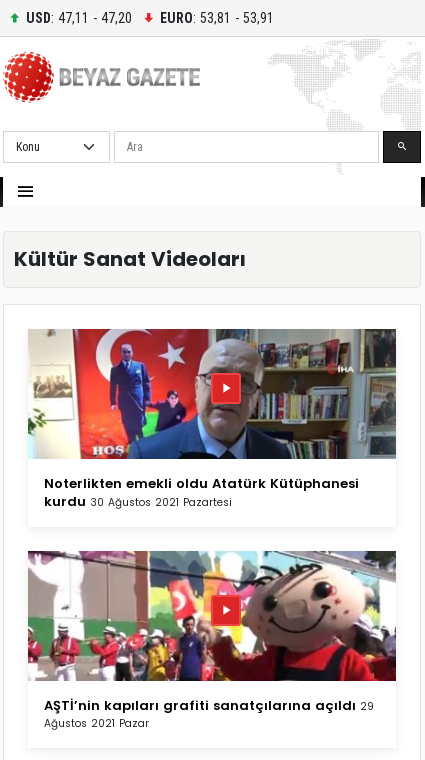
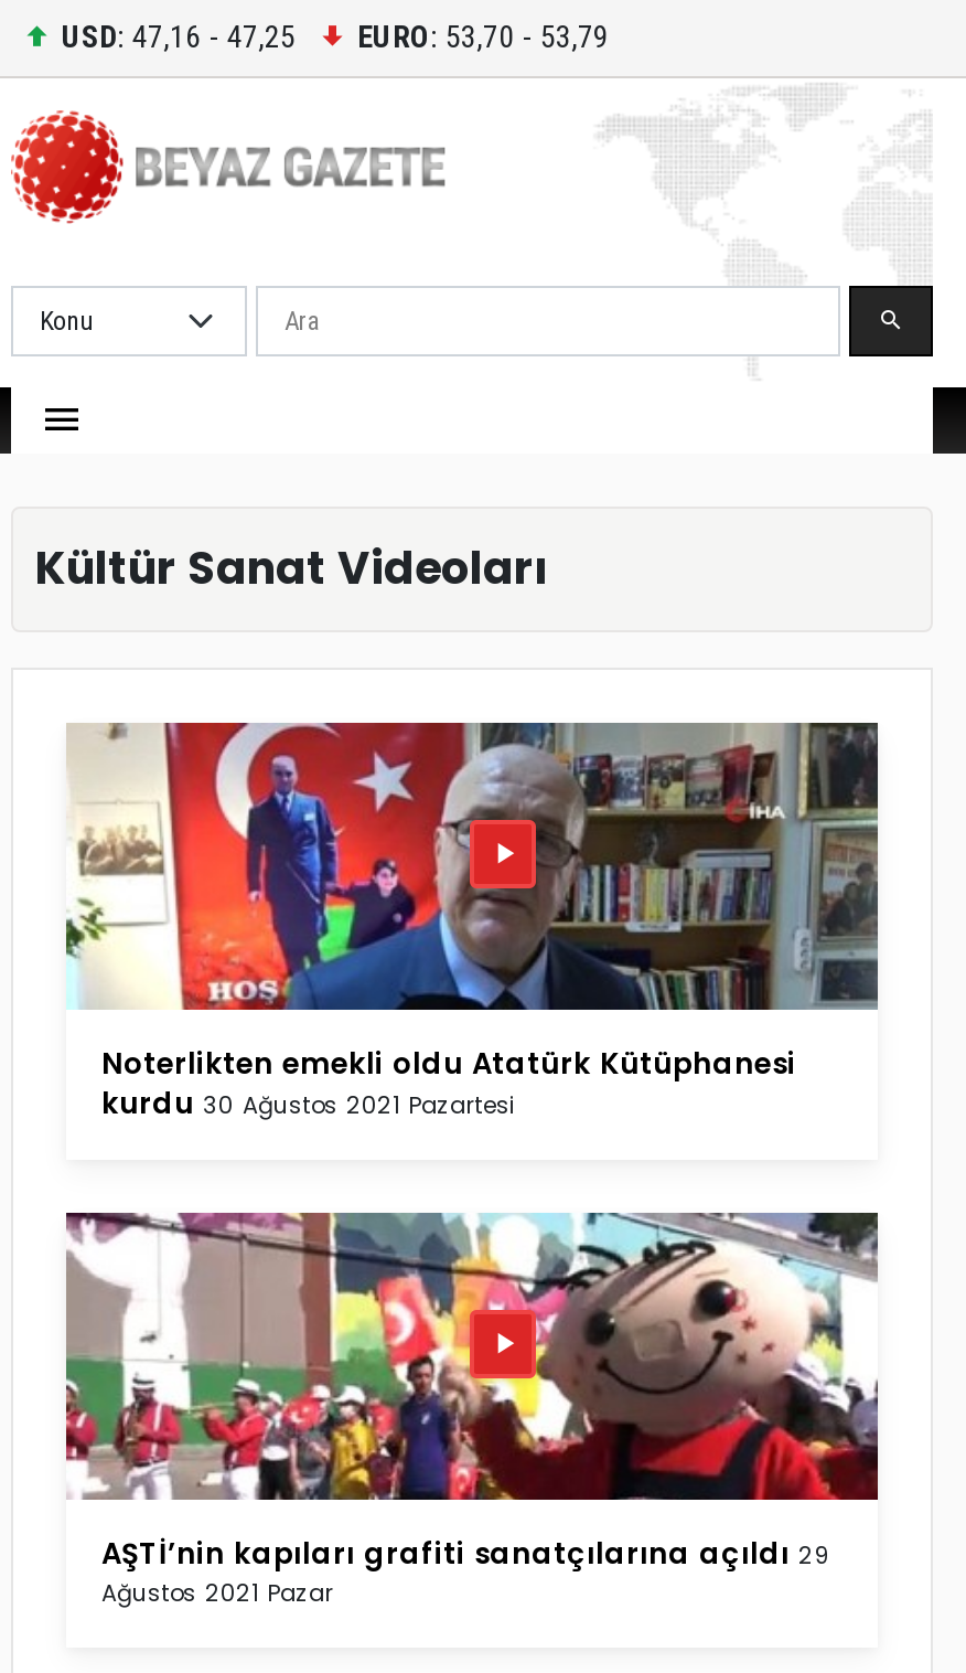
- USD: 47,11 - 47,20
+ USD: 47,16 - 47,25

- EURO: 53,81 - 53,91
+ EURO: 53,70 - 53,79
